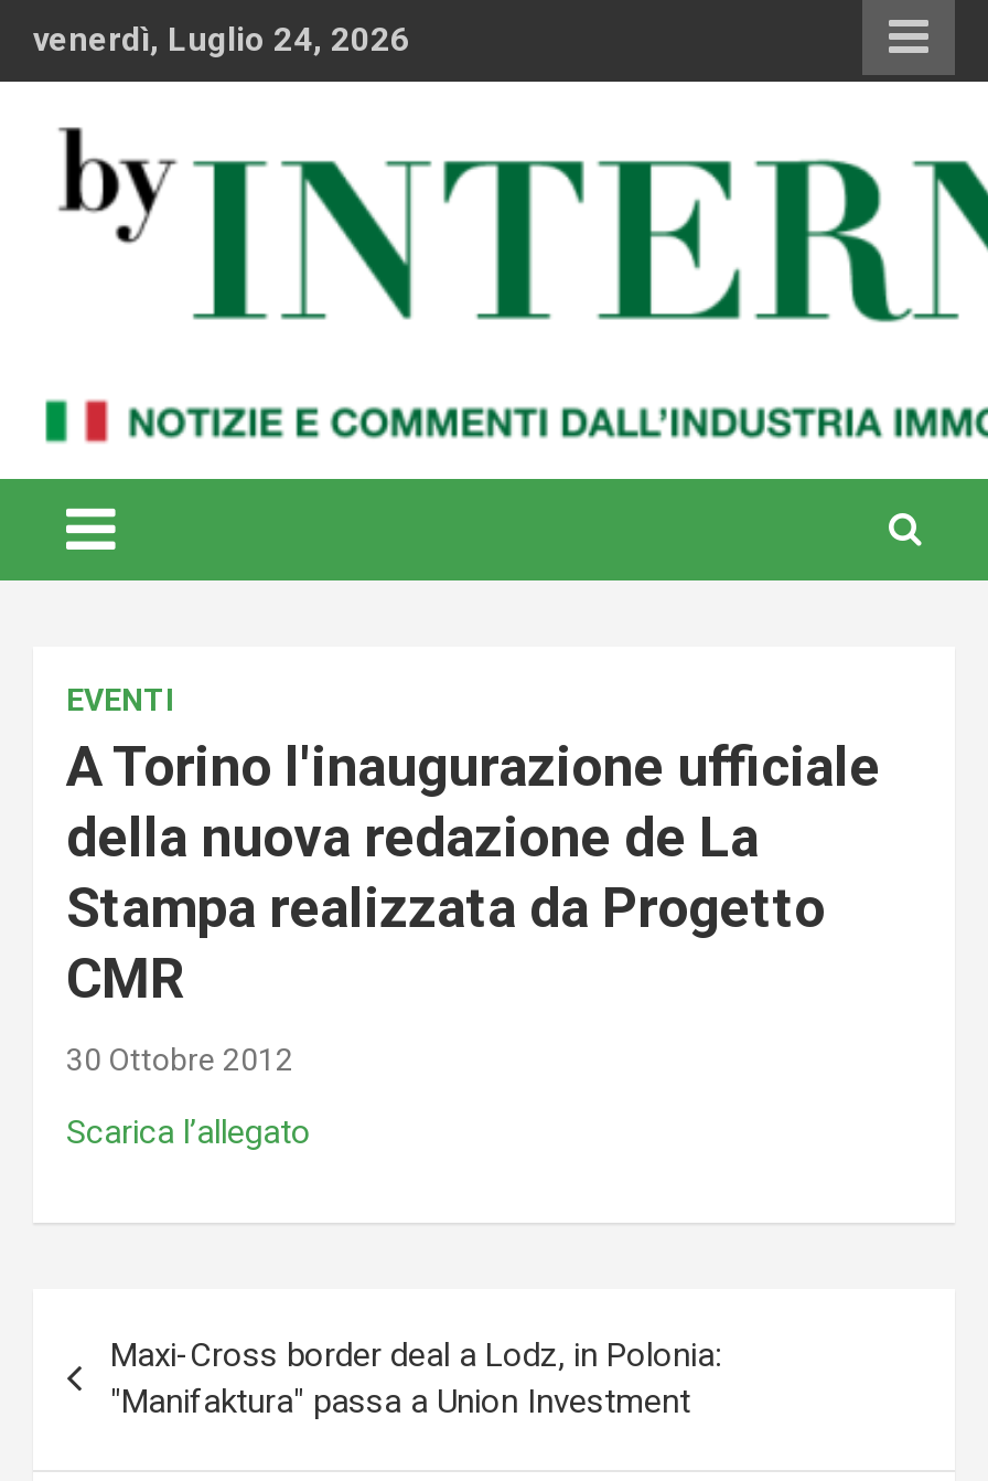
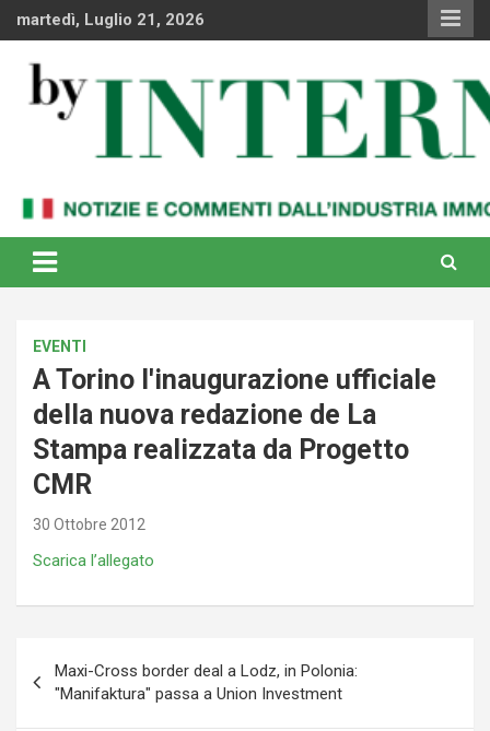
- venerdì, Luglio 24, 2026
+ martedì, Luglio 21, 2026
